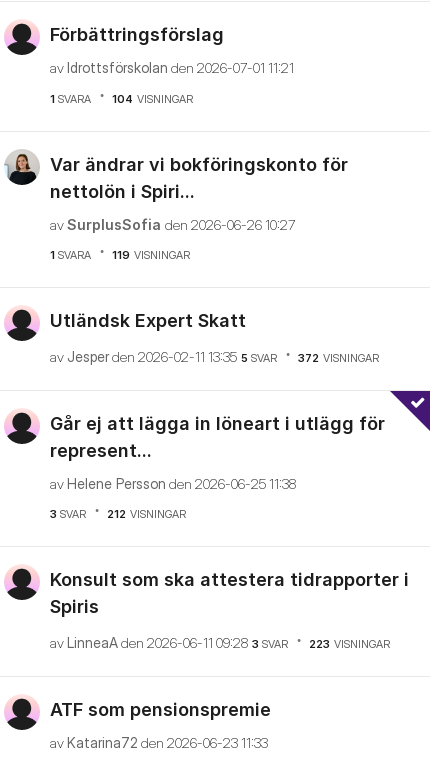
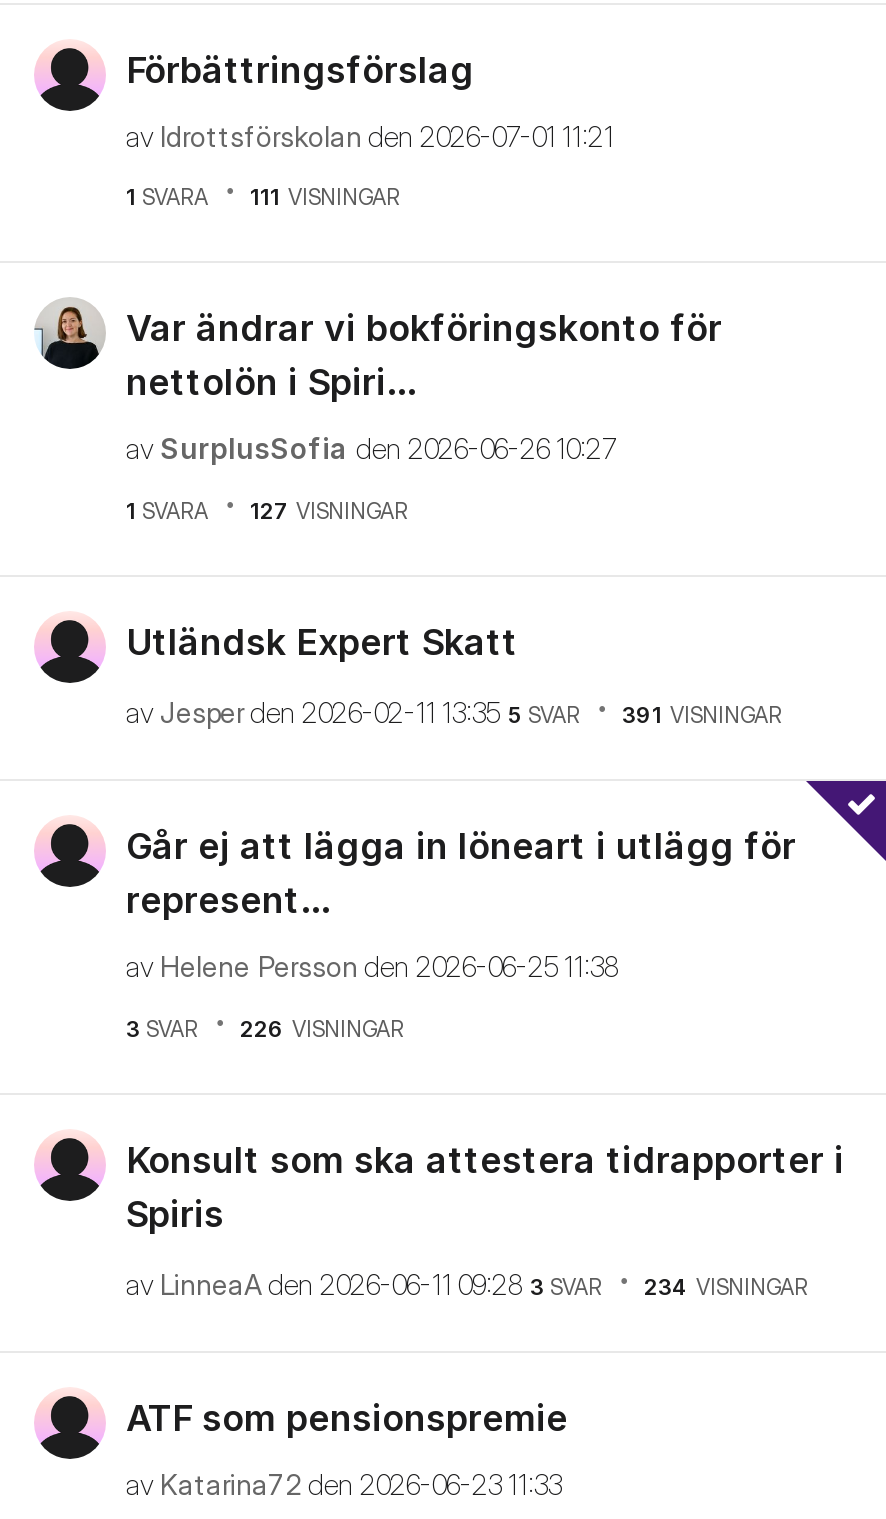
- 1 SVARA 104 VISNINGAR
+ 1 SVARA 111 VISNINGAR

- 1 SVARA 119 VISNINGAR
+ 1 SVARA 127 VISNINGAR

- av Jesper den 2026-02-11 13:35 5 SVAR 372 VISNINGAR
+ av Jesper den 2026-02-11 13:35 5 SVAR 391 VISNINGAR

- 3 SVAR 212 VISNINGAR
+ 3 SVAR 226 VISNINGAR

- av LinneaA den 2026-06-11 09:28 3 SVAR 223 VISNINGAR
+ av LinneaA den 2026-06-11 09:28 3 SVAR 234 VISNINGAR
